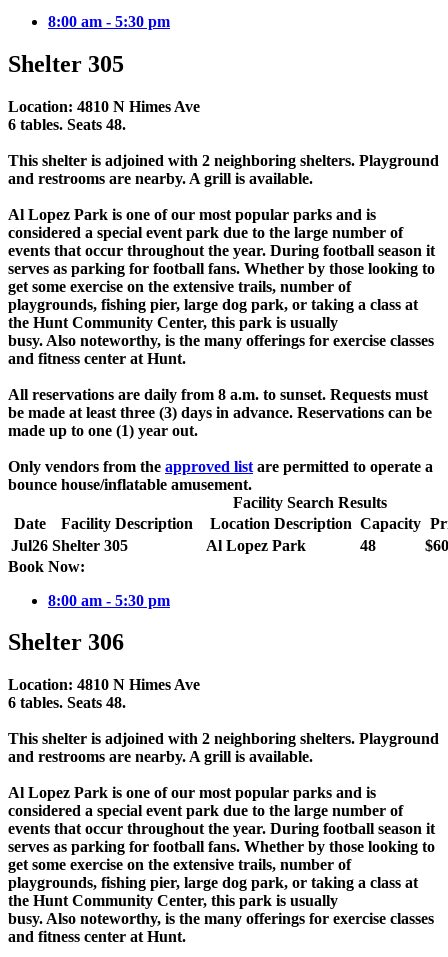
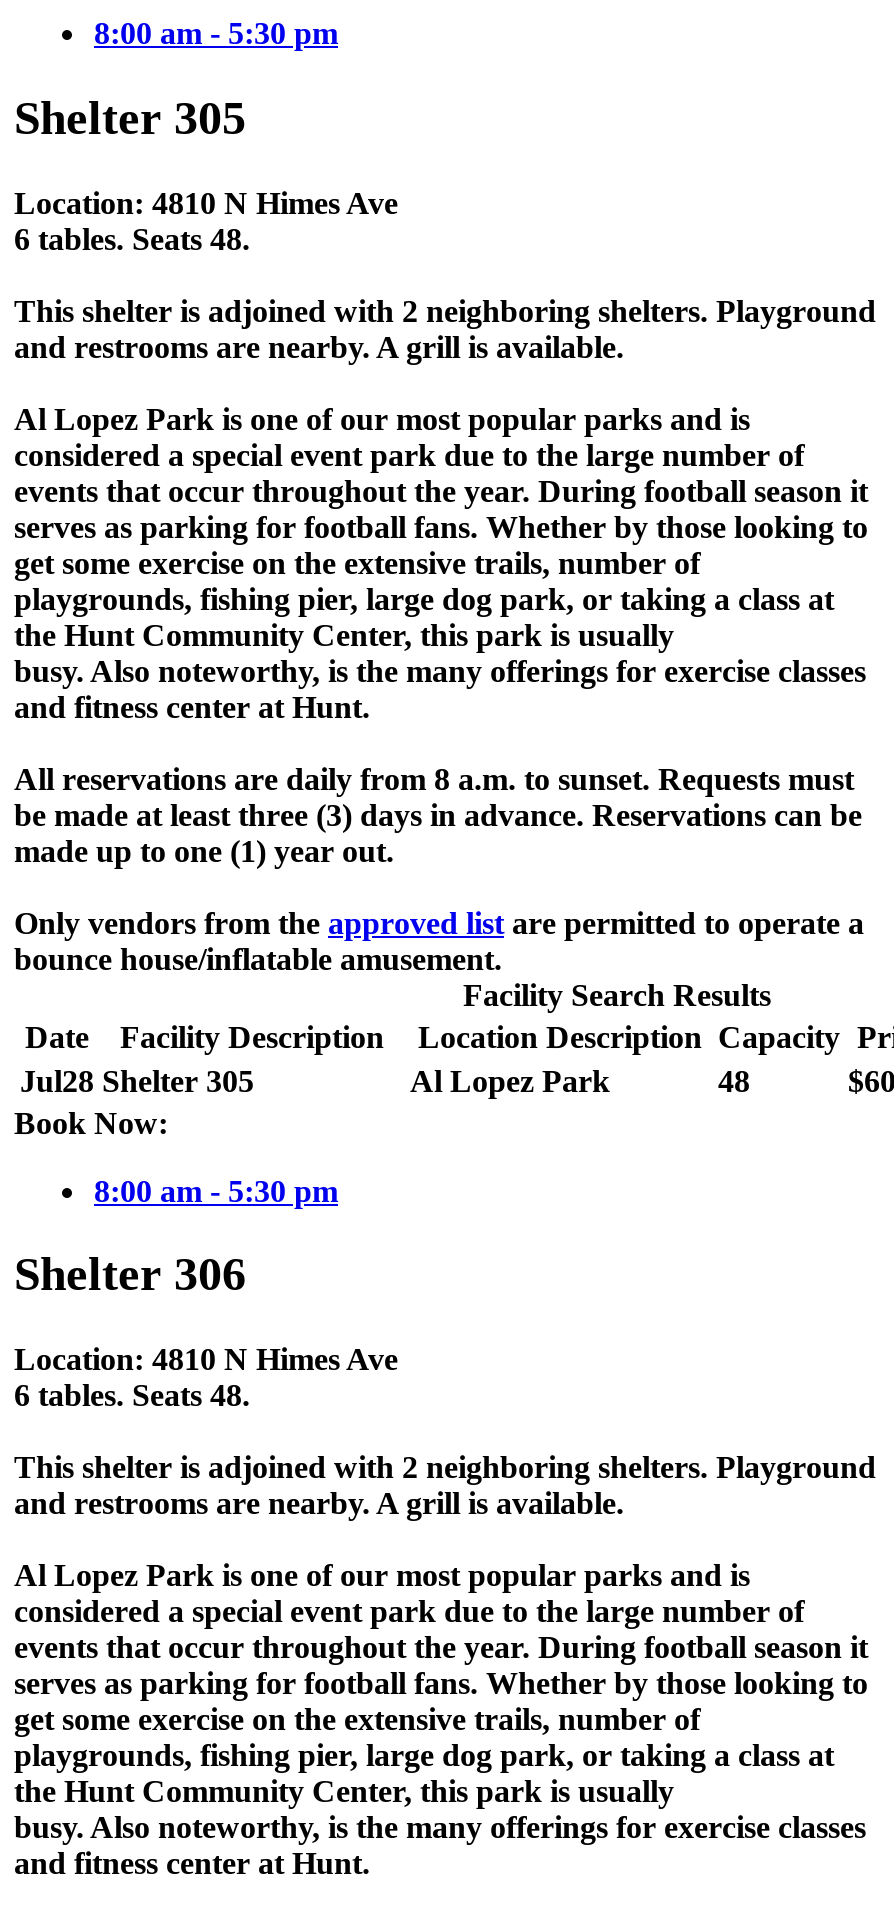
- Jul26 Shelter 305
+ Jul28 Shelter 305
